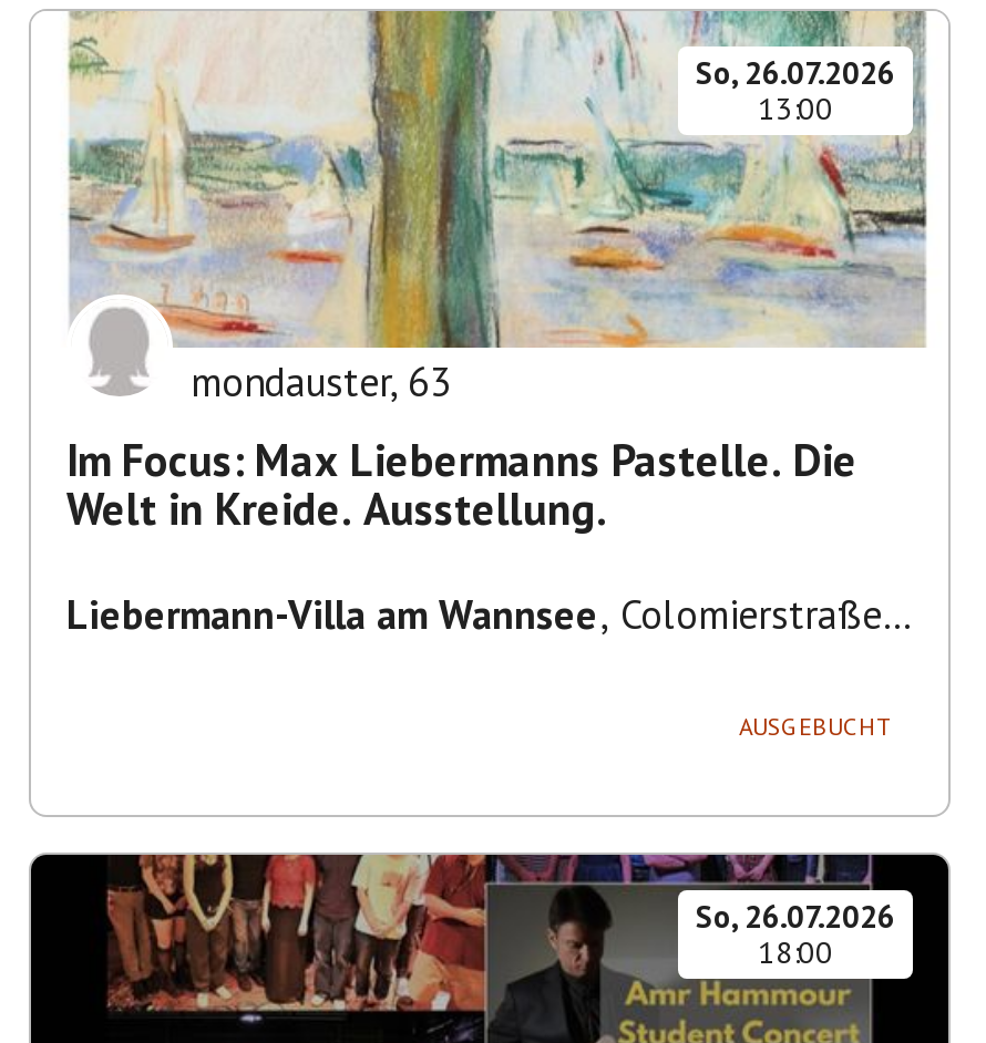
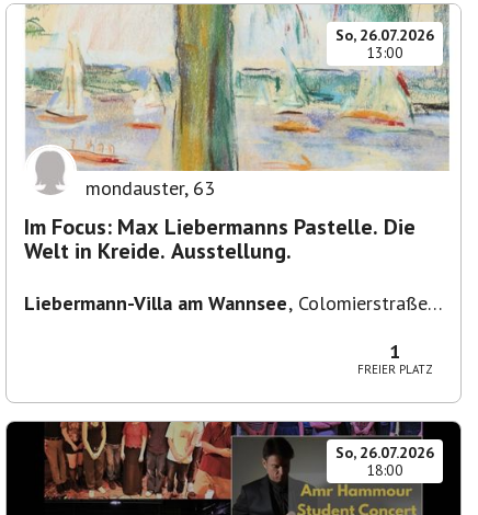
- AUSGEBUCHT
+ 1
+ FREIER PLATZ
